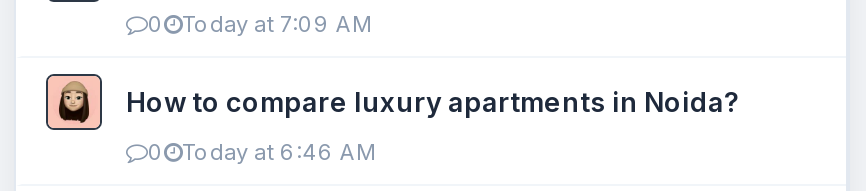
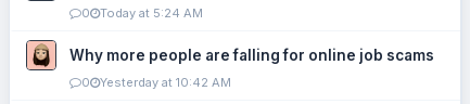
- 0 Today at 7:09 AM
+ 0 Today at 5:24 AM

- How to compare luxury apartments in Noida?
+ Why more people are falling for online job scams

- Today at 6:46 AM
+ Yesterday at 10:42 AM
